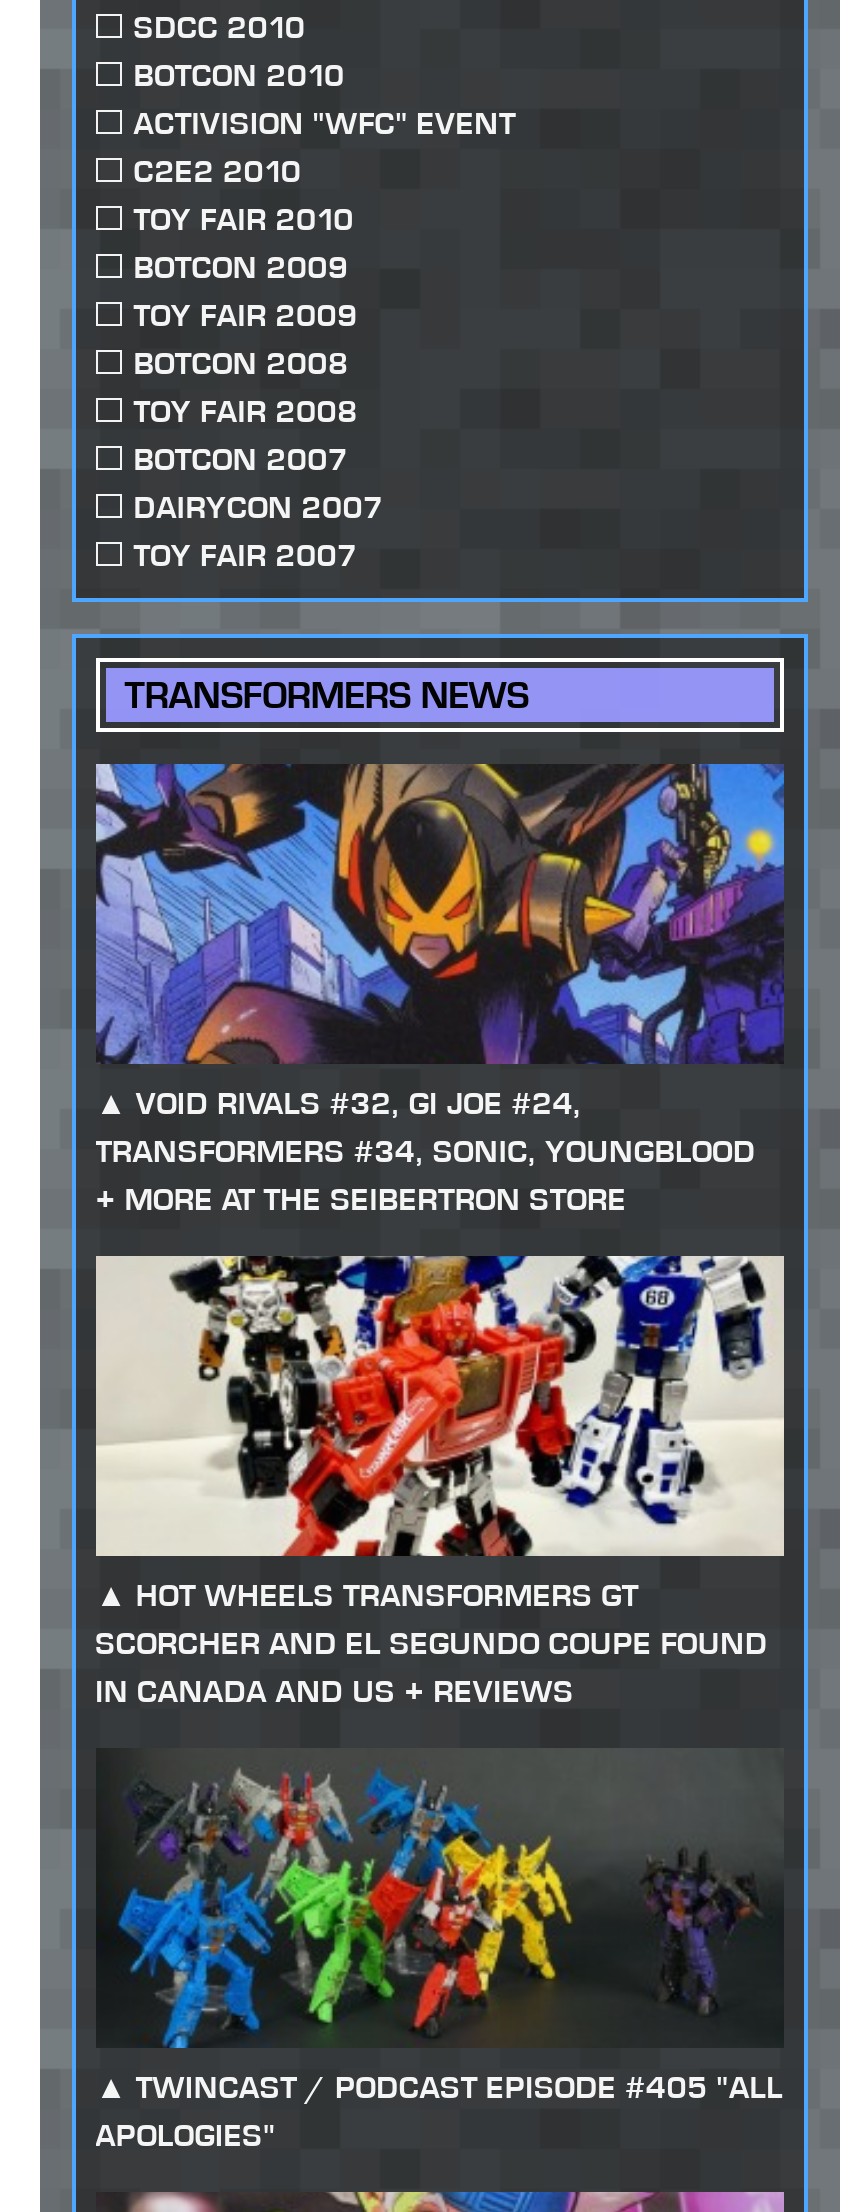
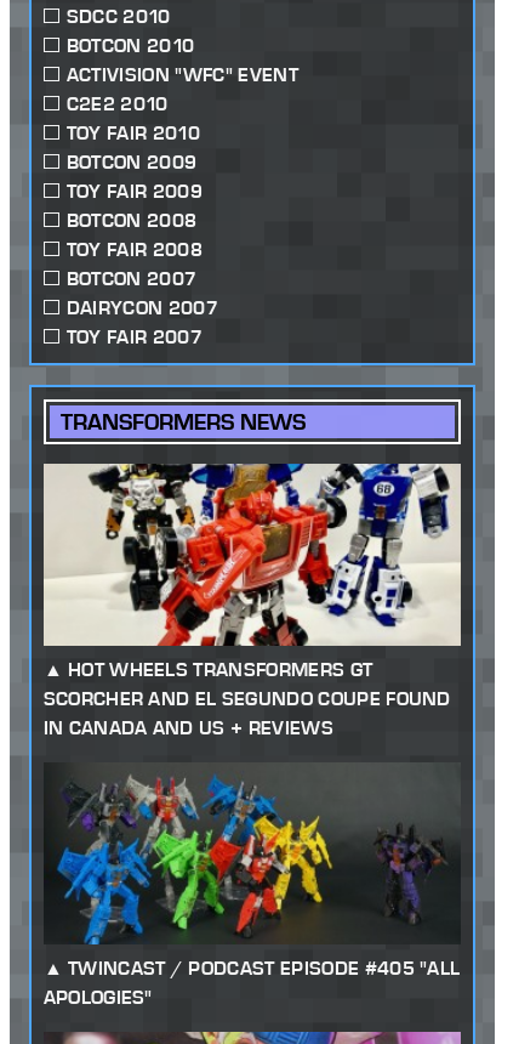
- [image]
- VOID RIVALS #32, GI JOE #24,
- TRANSFORMERS #34, SONIC, YOUNGBLOOD
- + MORE AT THE SEIBERTRON STORE
